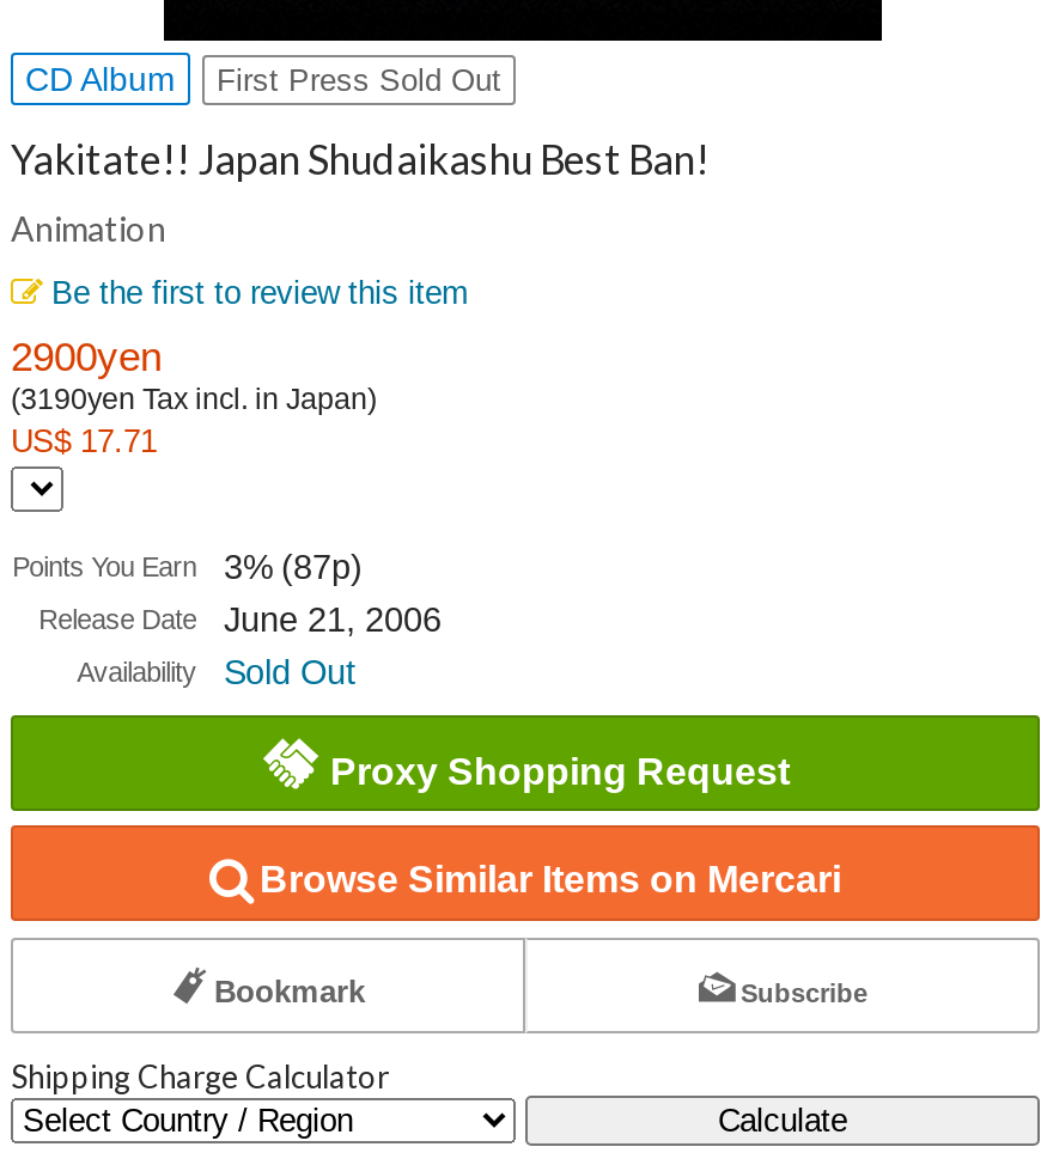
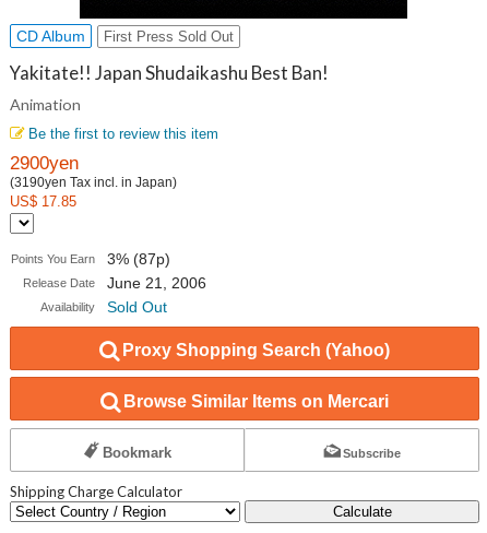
- US$ 17.71
+ US$ 17.85

- Proxy Shopping Request
+ Proxy Shopping Search (Yahoo)
